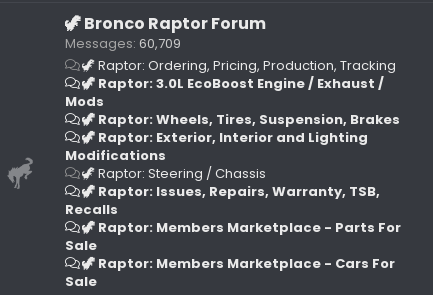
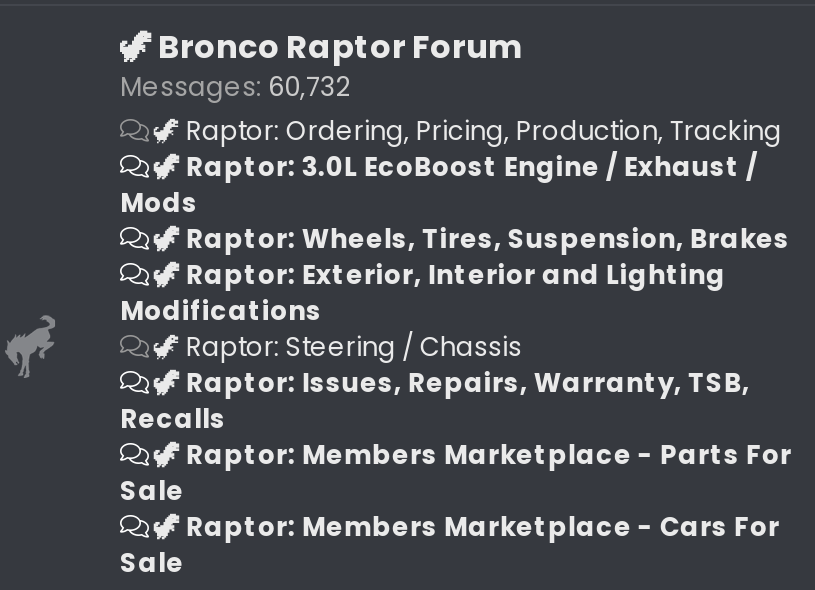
- Messages 60,709
+ Messages 60,732
